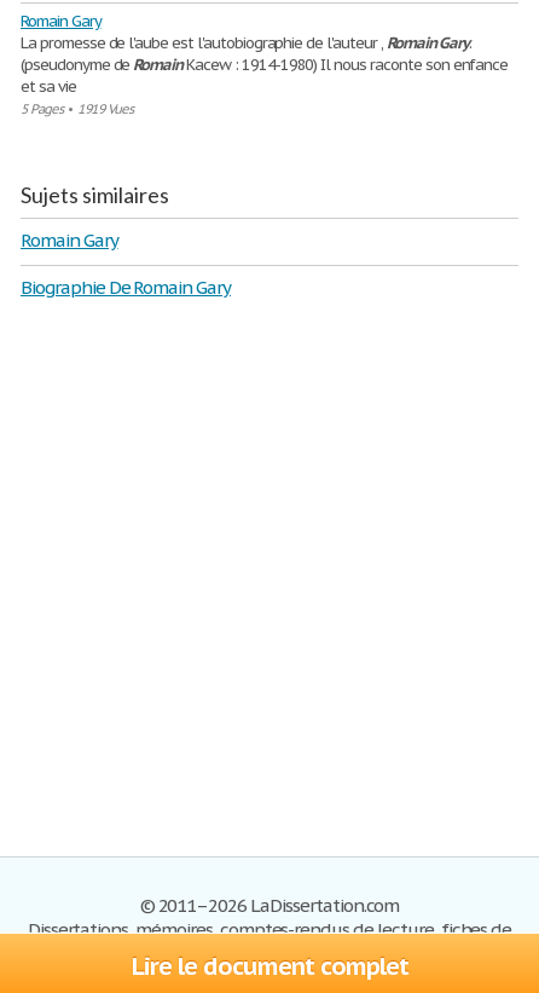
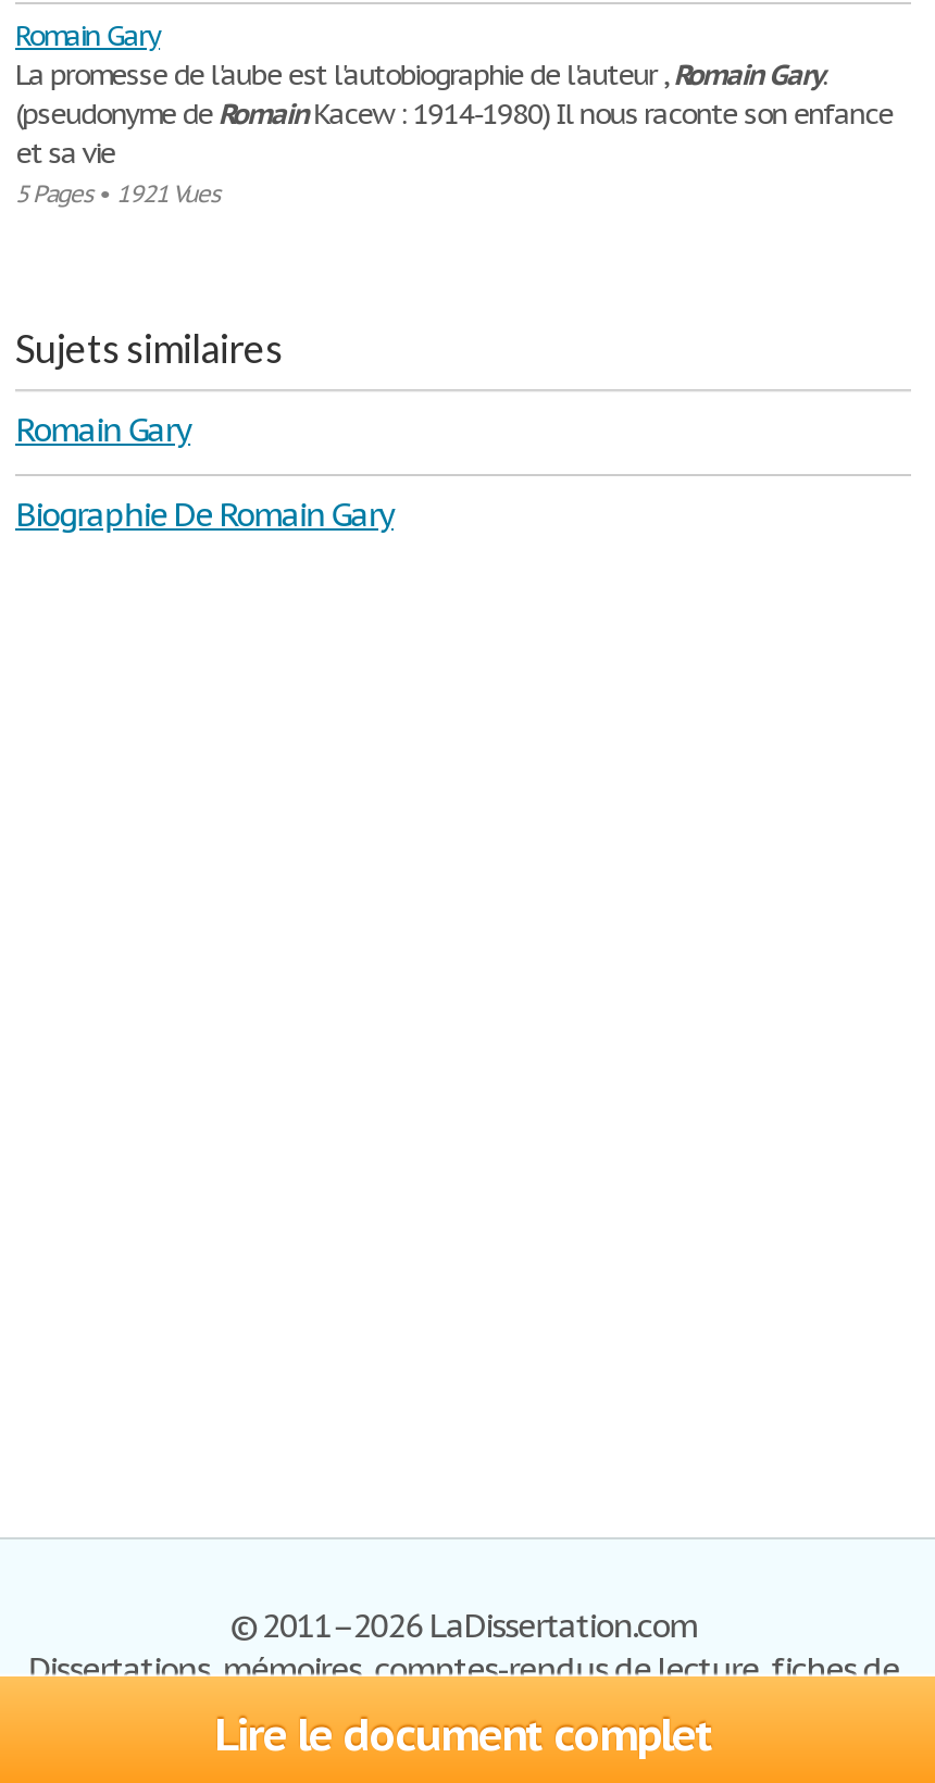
- 5 Pages • 1919 Vues
+ 5 Pages • 1921 Vues
